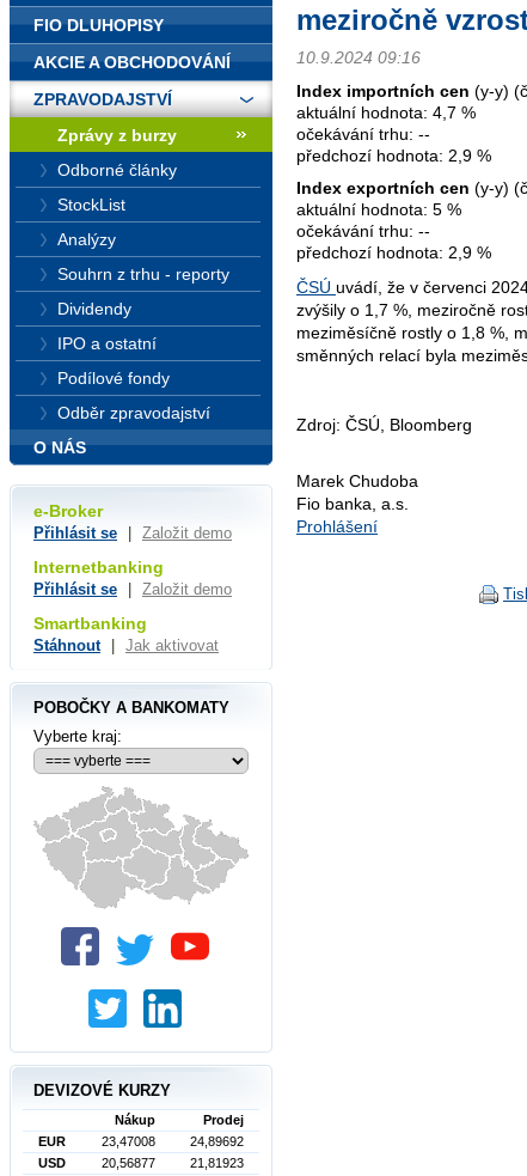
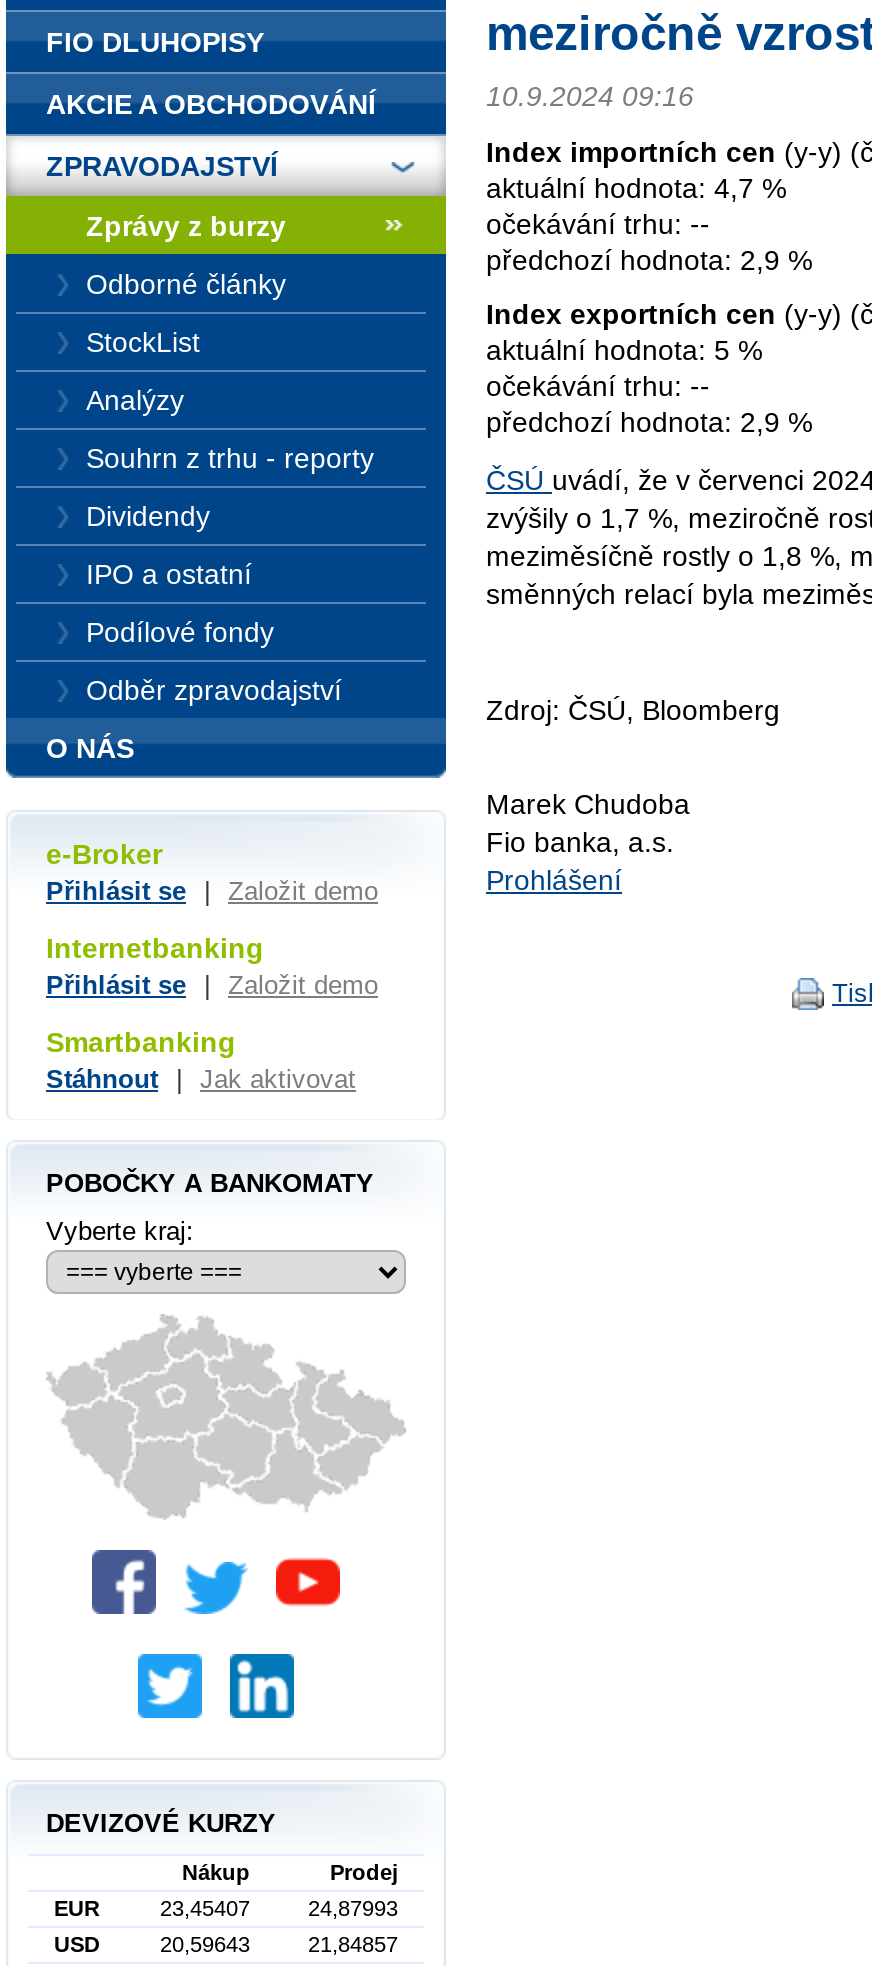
- 23,47008
+ 23,45407

- 24,89692
+ 24,87993

- 20,56877
+ 20,59643

- 21,81923
+ 21,84857
